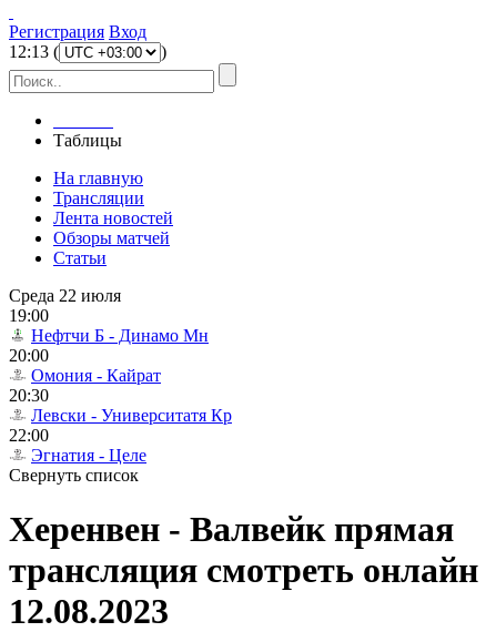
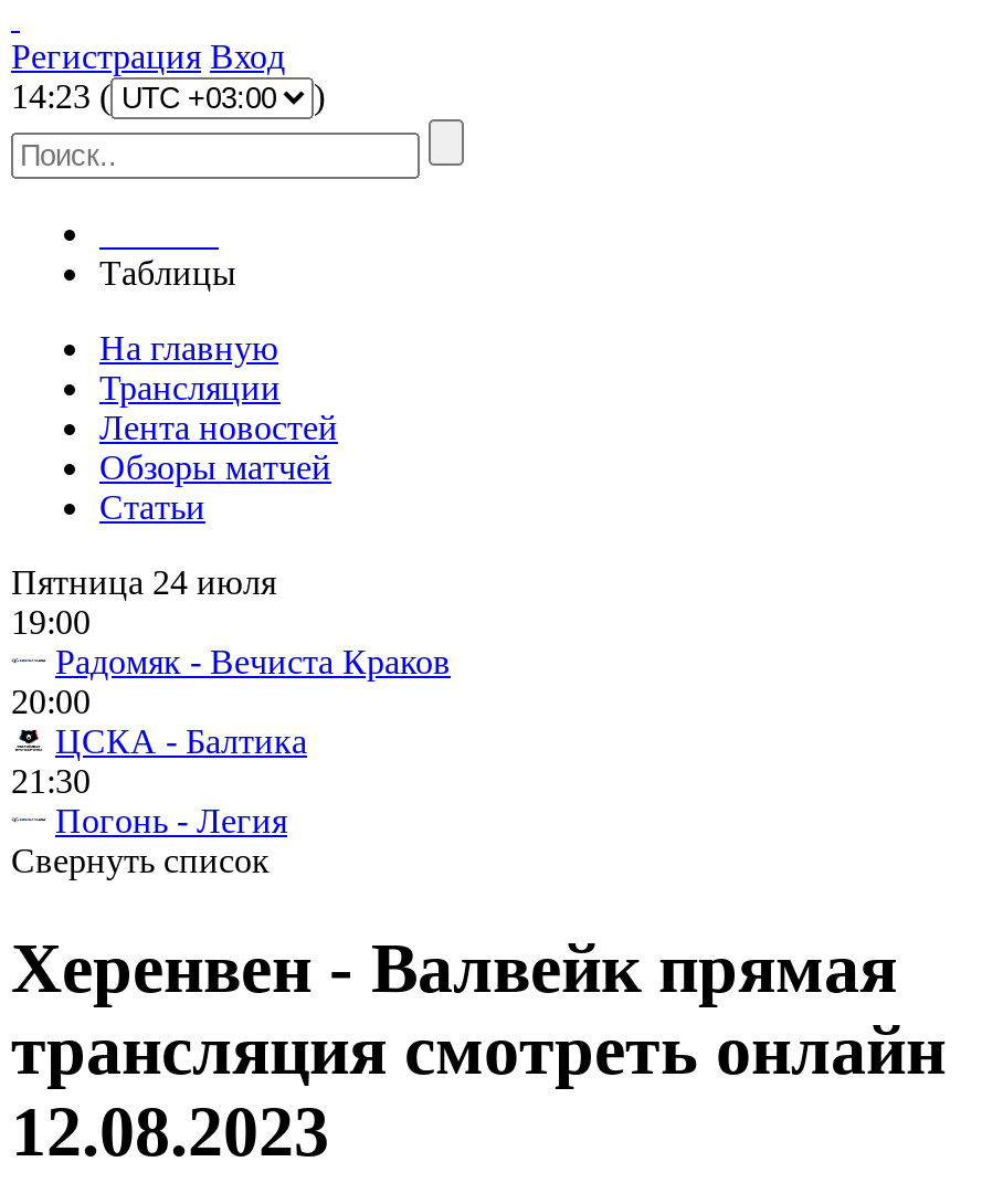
- 12:13 (
+ 14:23 (

- Среда 22 июля
+ Пятница 24 июля

- Нефтчи Б - Динамо Мн
+ Радомяк - Вечиста Краков

- Омония - Кайрат
- 20:30
- Левски - Университатя Кр
- 22:00
- Эгнатия - Целе
+ ЦСКА - Балтика
+ 21:30
+ Погонь - Легия
